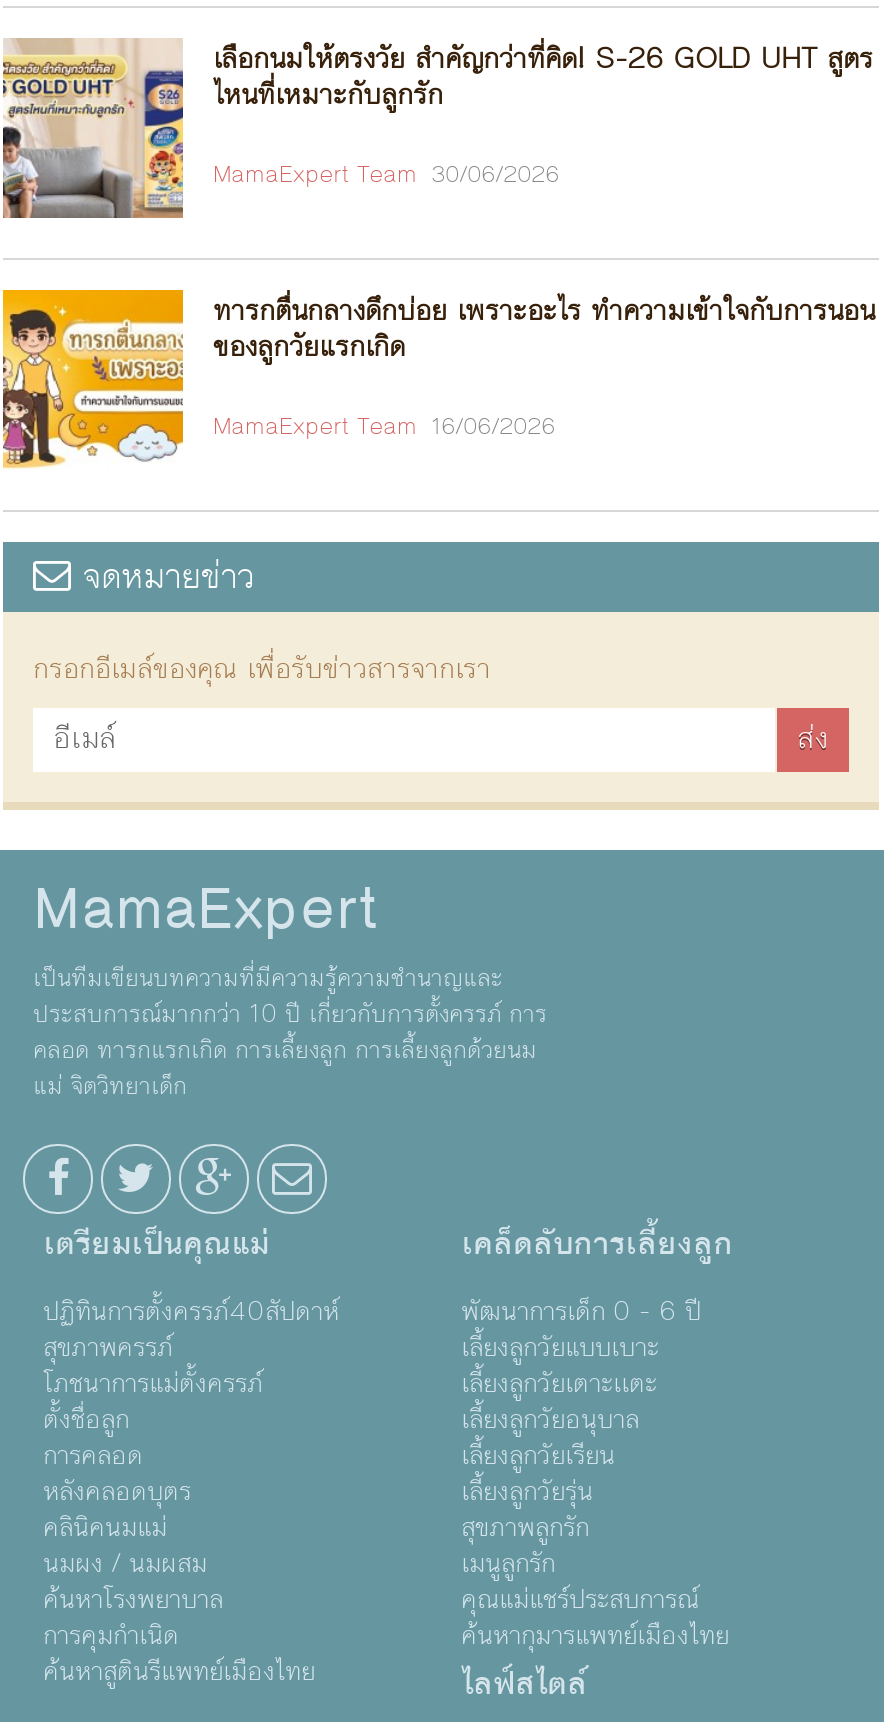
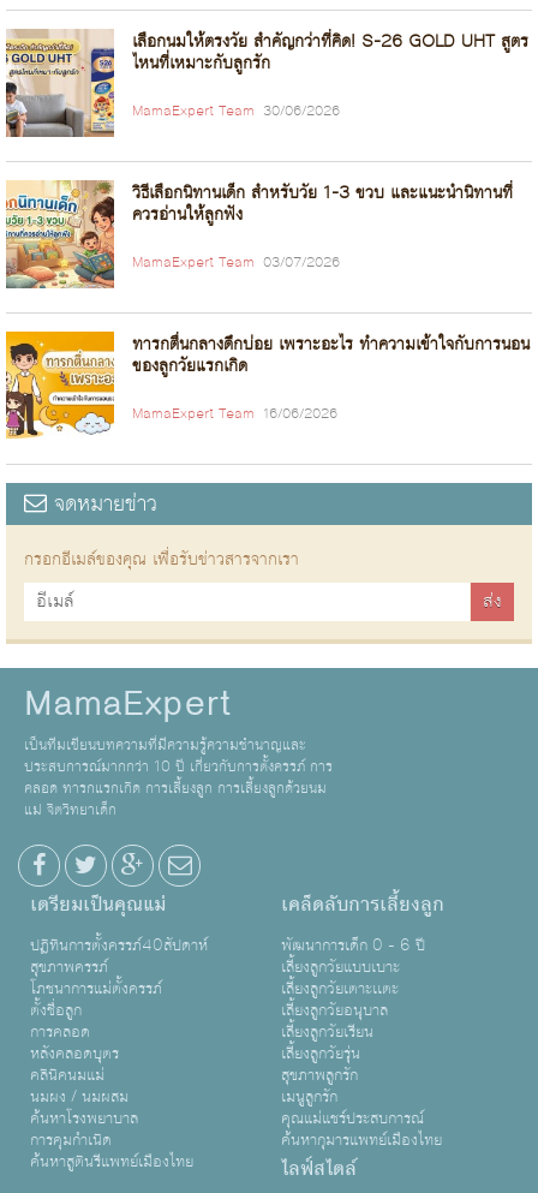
+ [image]
+ วิธีเลือกนิทานเด็ก สำหรับวัย 1-3 ขวบ และแนะนำนิทานที่
+ ควรอ่านให้ลูกฟัง
+ MamaExpert Team 03/07/2026
